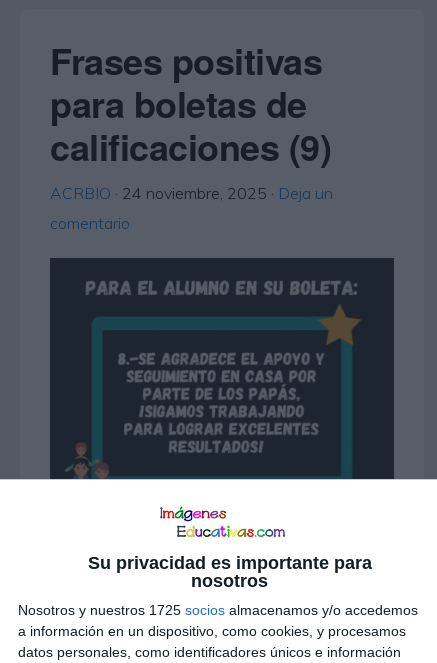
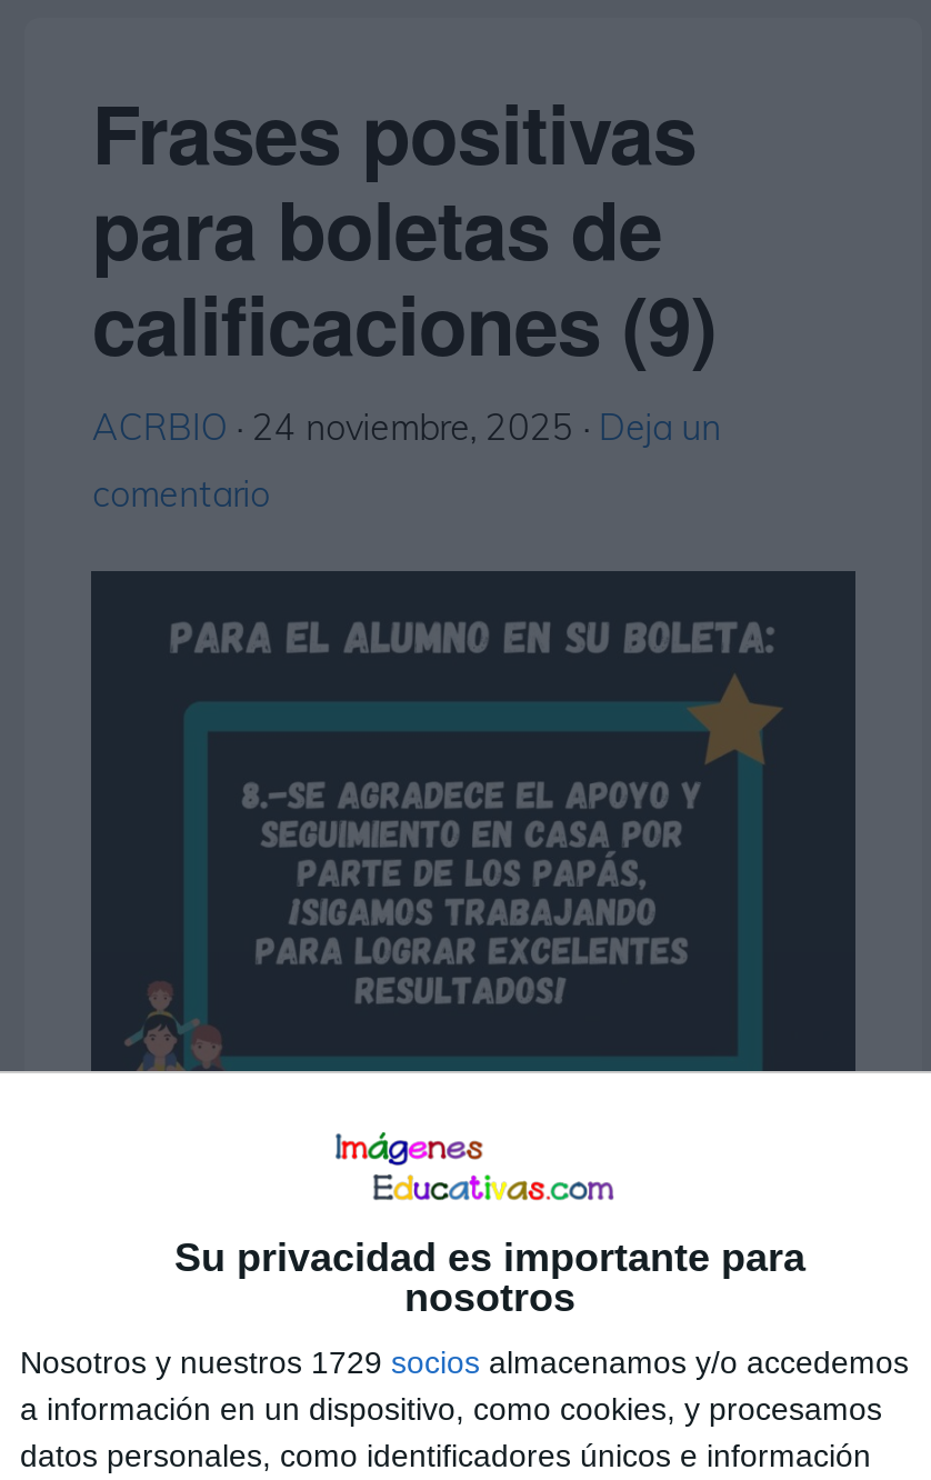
- Nosotros y nuestros 1725 socios almacenamos y/o accedemos
+ Nosotros y nuestros 1729 socios almacenamos y/o accedemos
